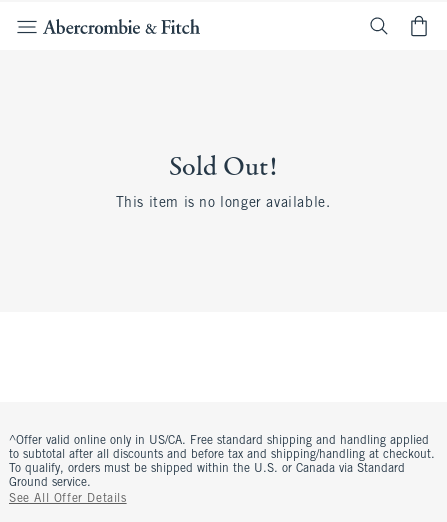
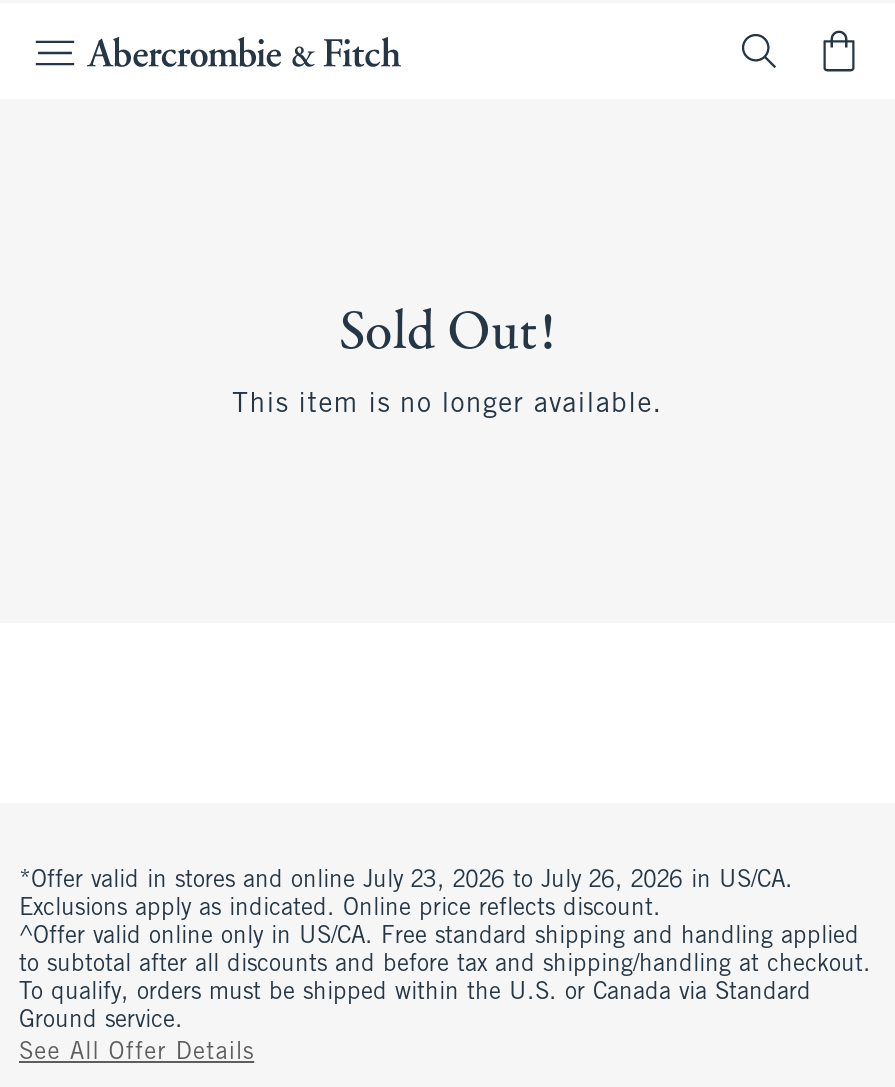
+ *Offer valid in stores and online July 23, 2026 to July 26, 2026 in US/CA.
+ Exclusions apply as indicated. Online price reflects discount.
